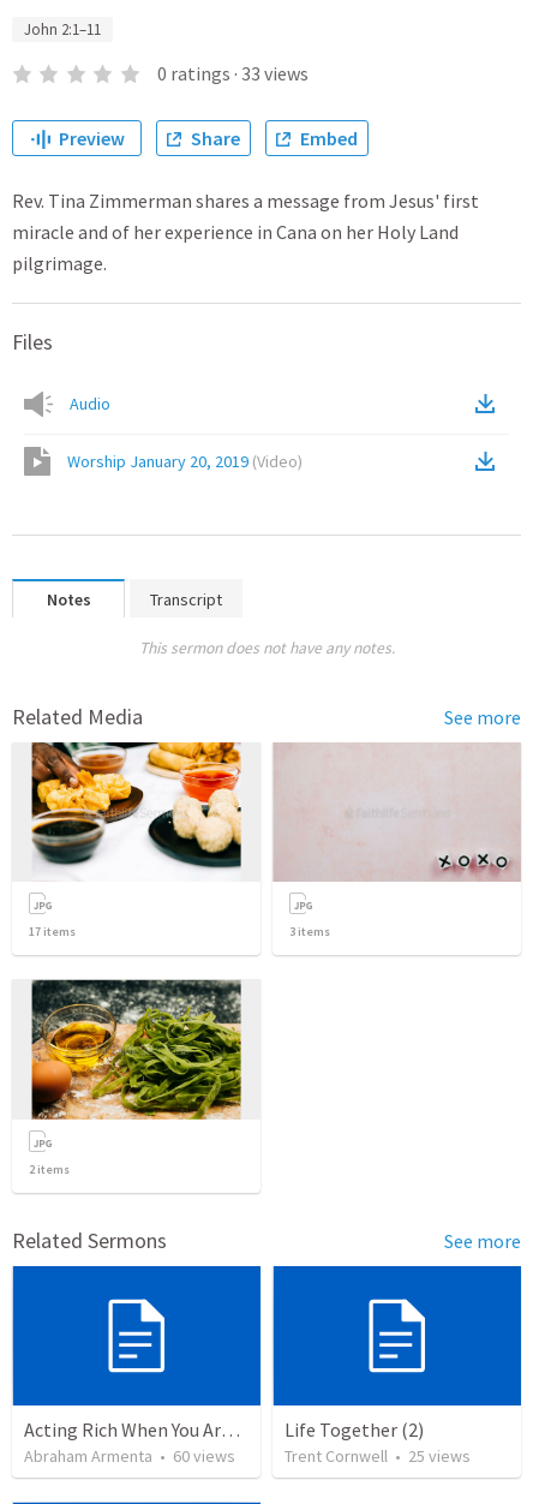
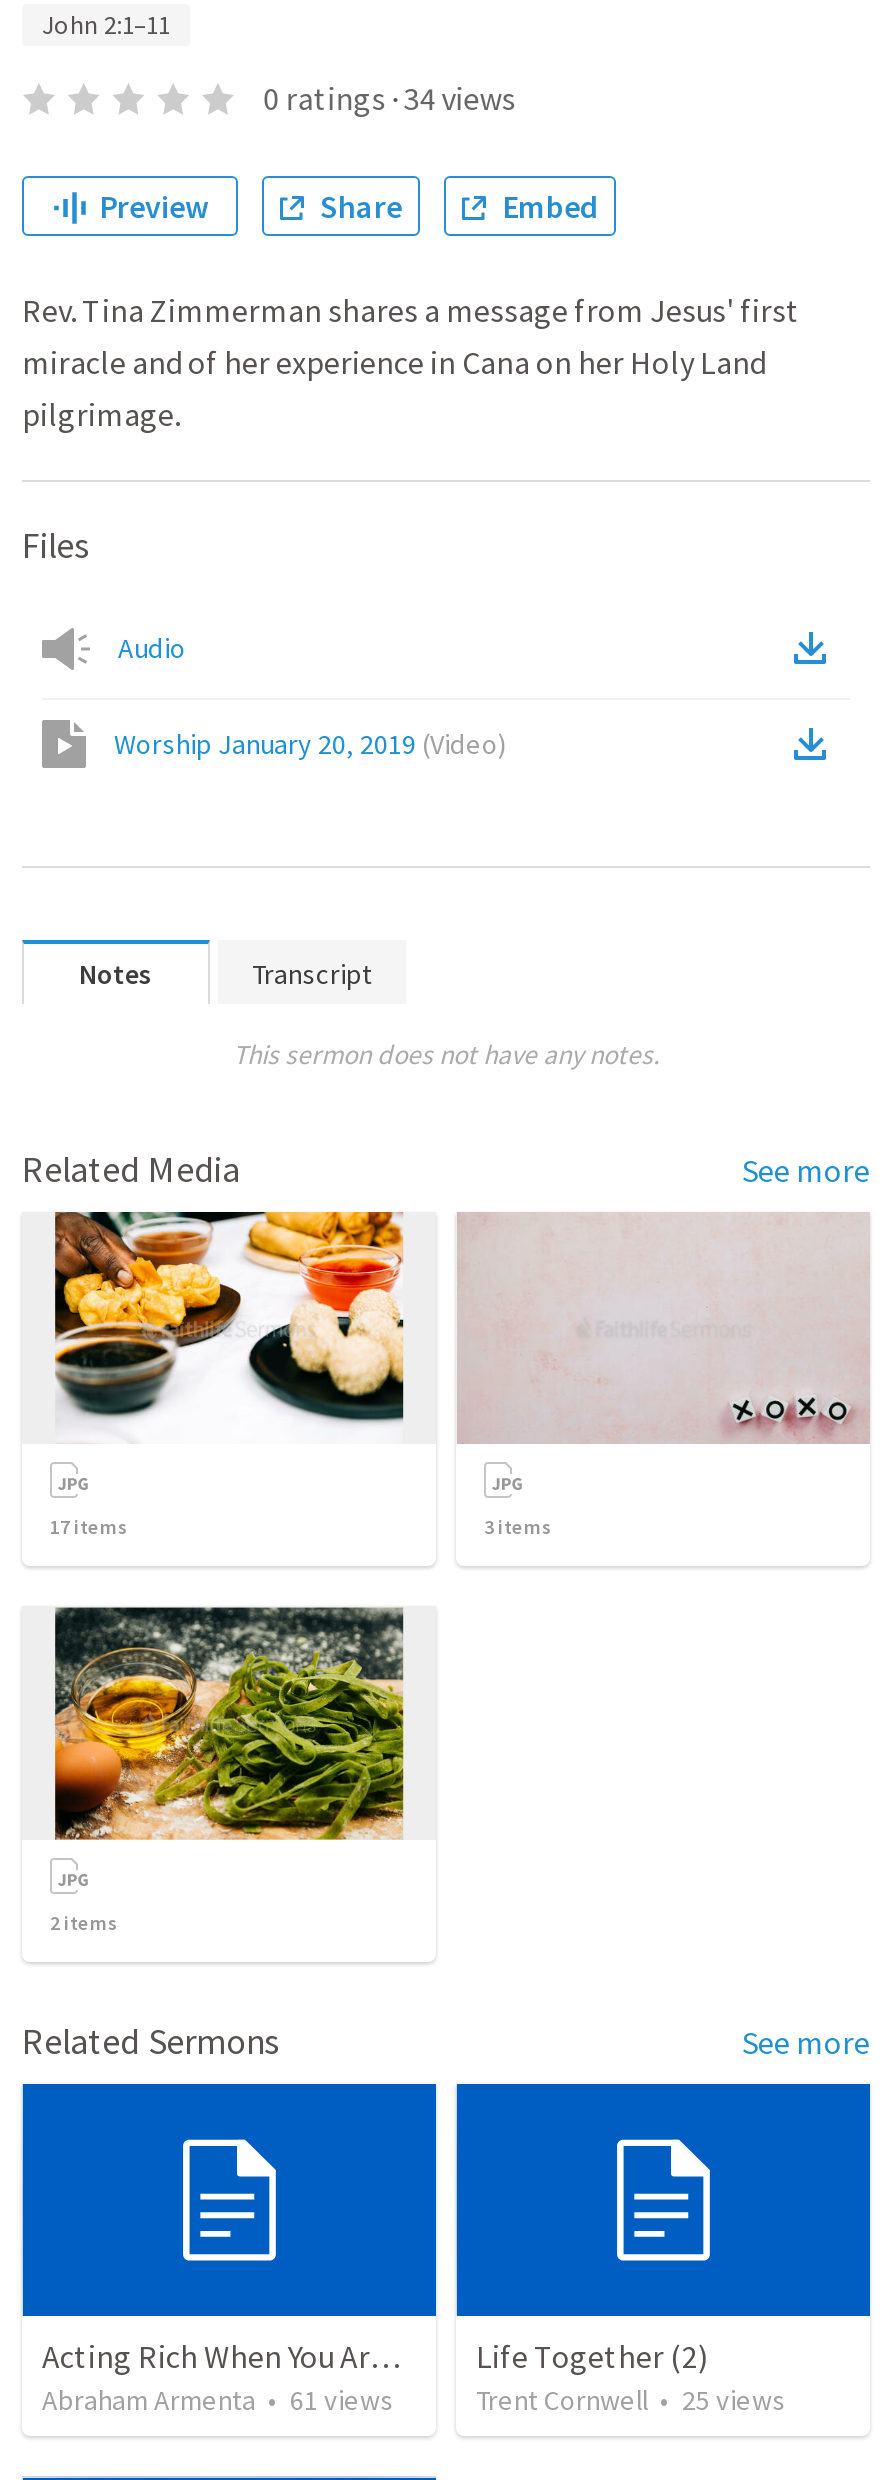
- 0 ratings · 33 views
+ 0 ratings · 34 views

- Abraham Armenta • 60 views
+ Abraham Armenta • 61 views
